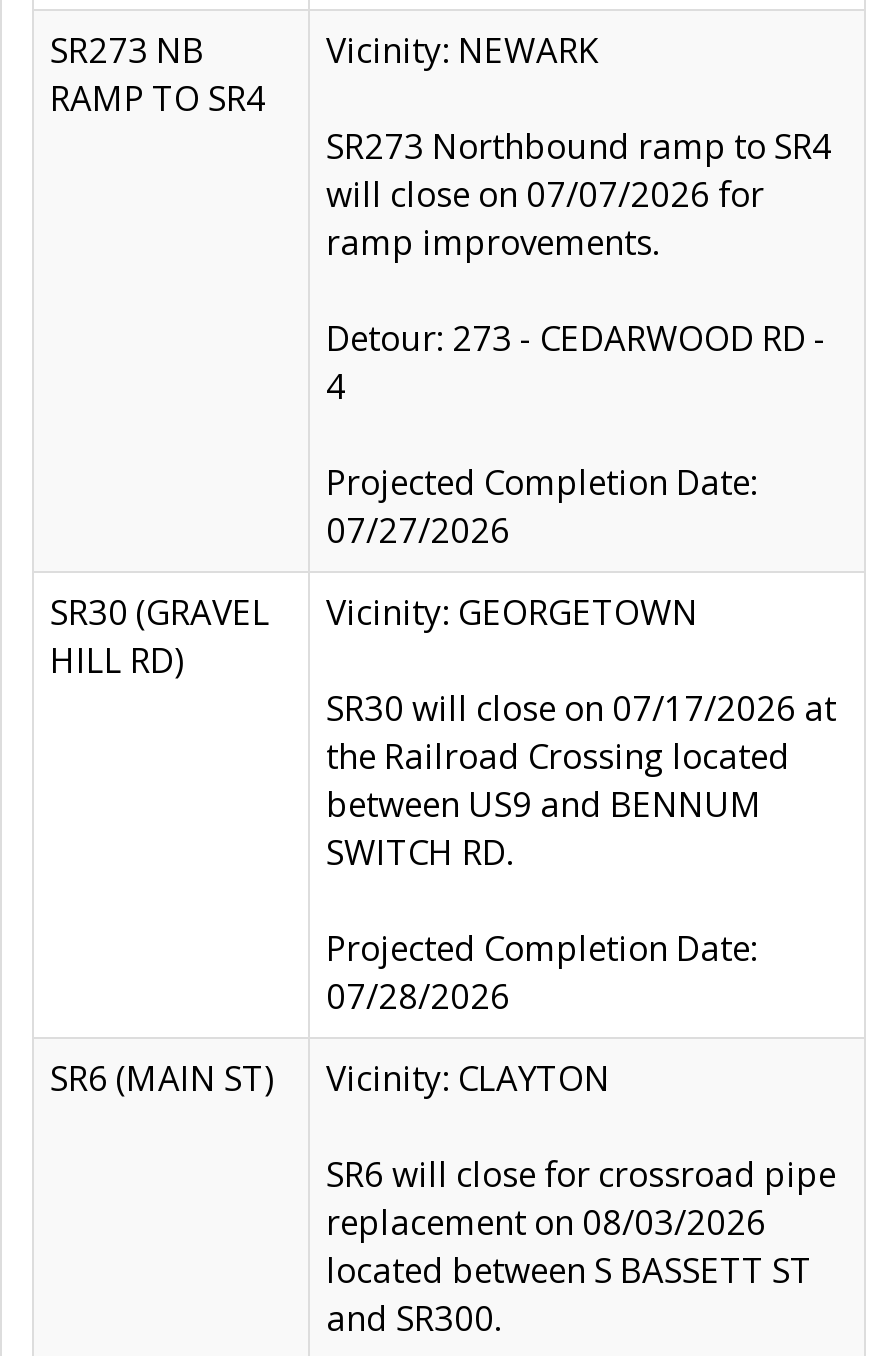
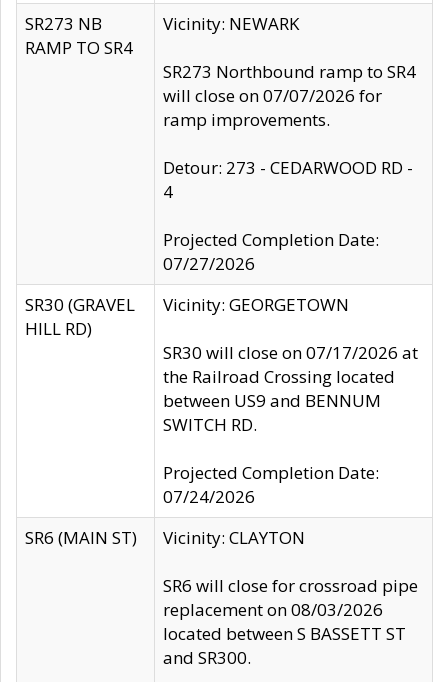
- 07/28/2026
+ 07/24/2026
